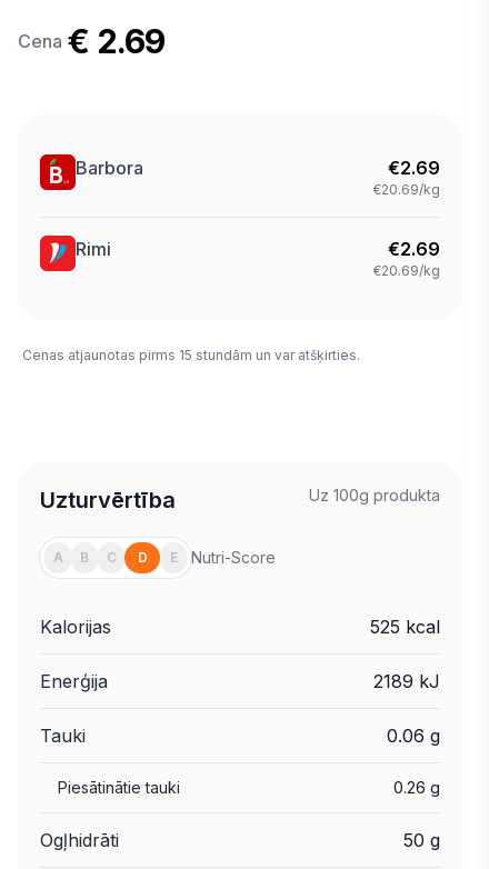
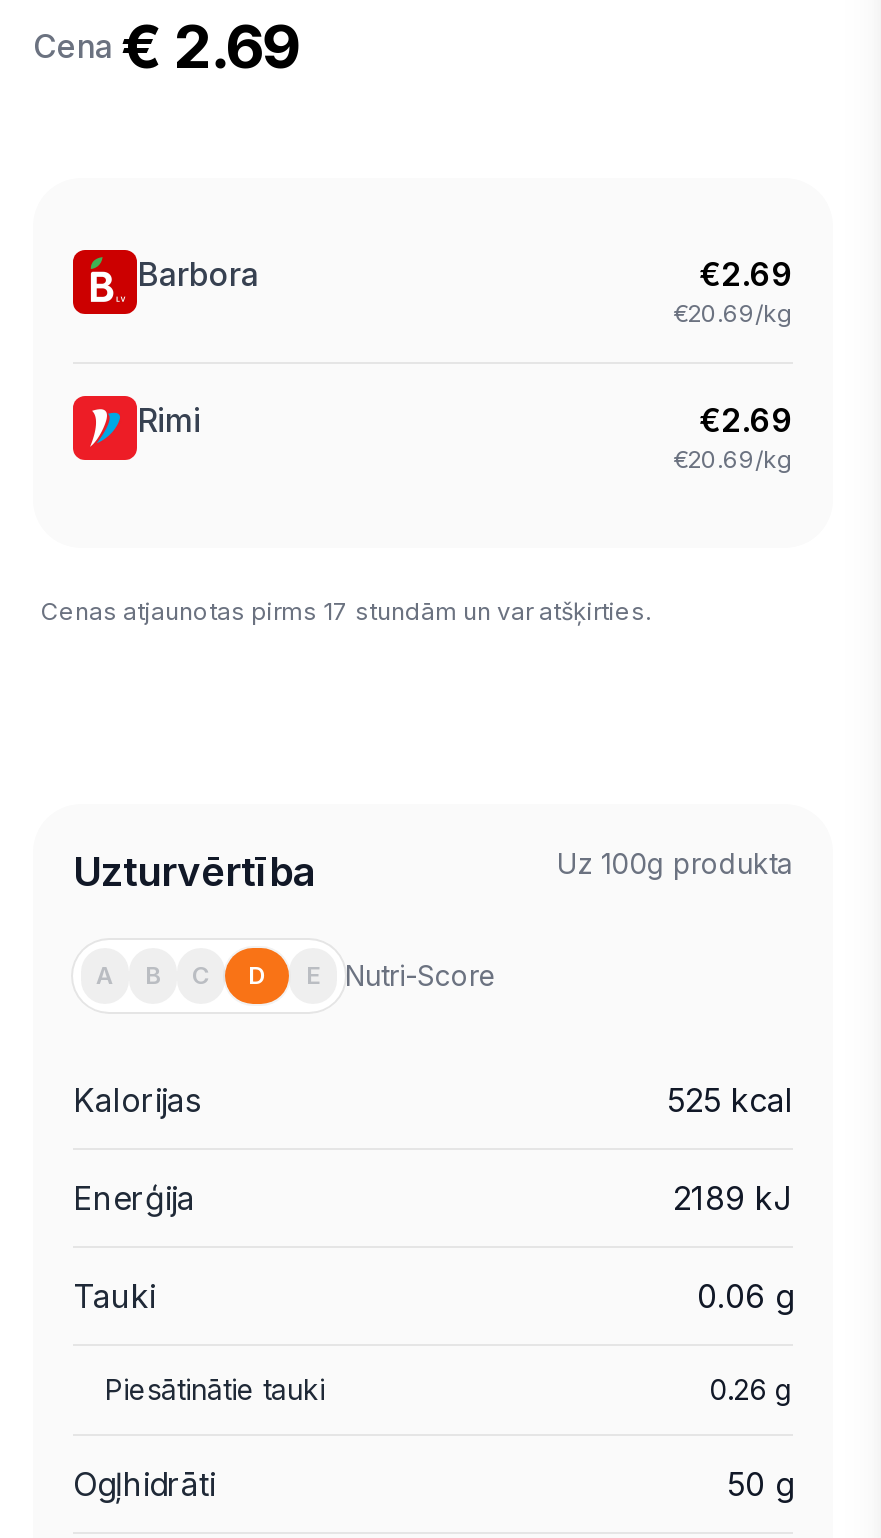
- Cenas atjaunotas pirms 15 stundām un var atšķirties.
+ Cenas atjaunotas pirms 17 stundām un var atšķirties.
